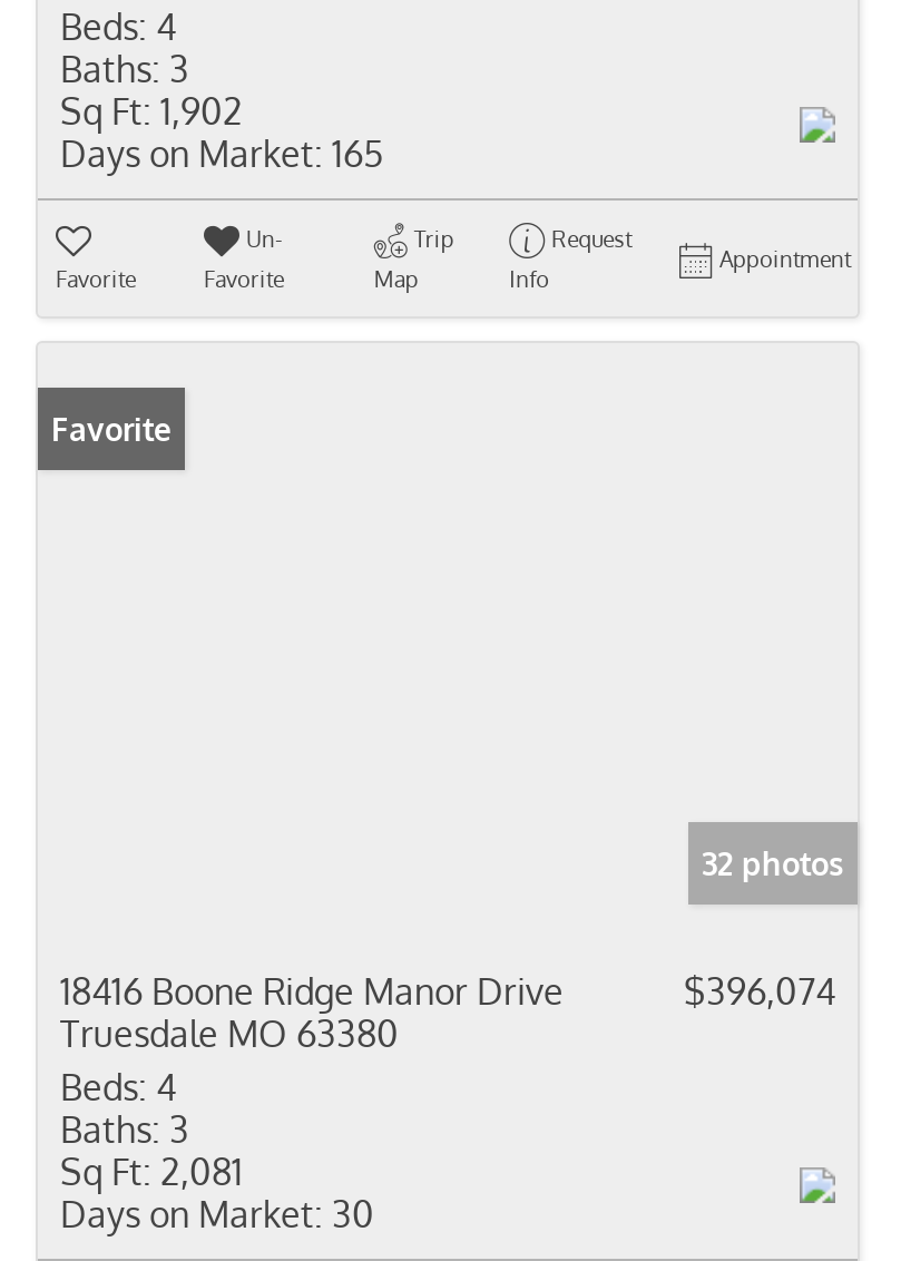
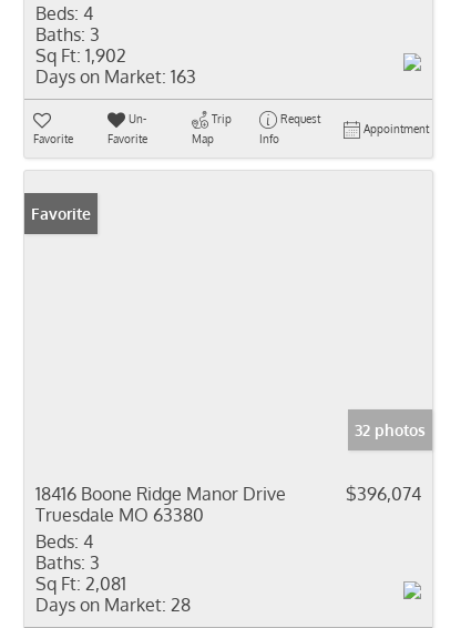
- Days on Market: 165
+ Days on Market: 163

- Days on Market: 30
+ Days on Market: 28
